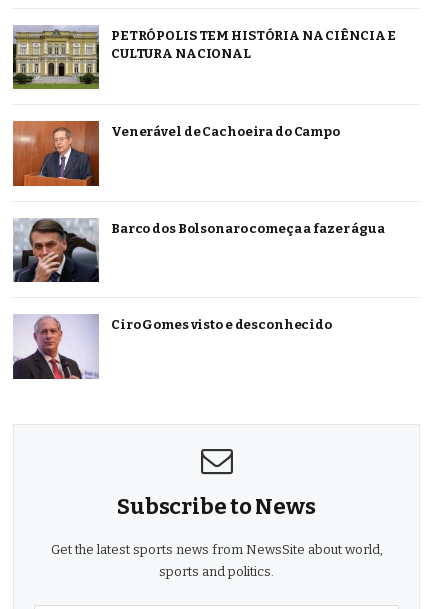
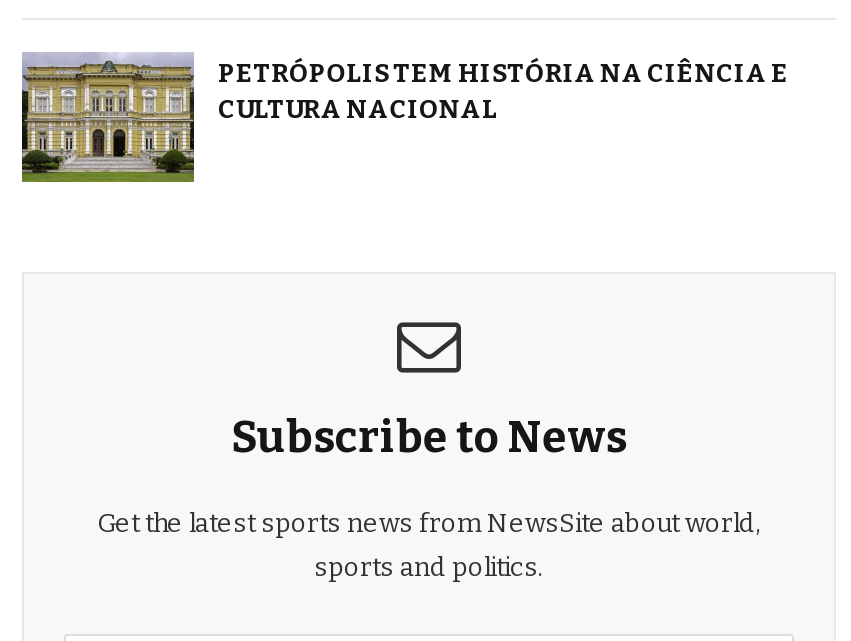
- [image]
- Venerável de Cachoeira do Campo

- [image]
- Barco dos Bolsonaro começa a fazer água

- [image]
- Ciro Gomes visto e desconhecido
